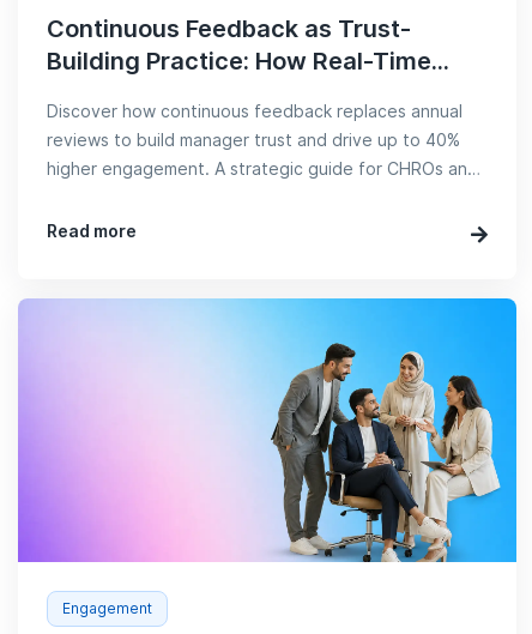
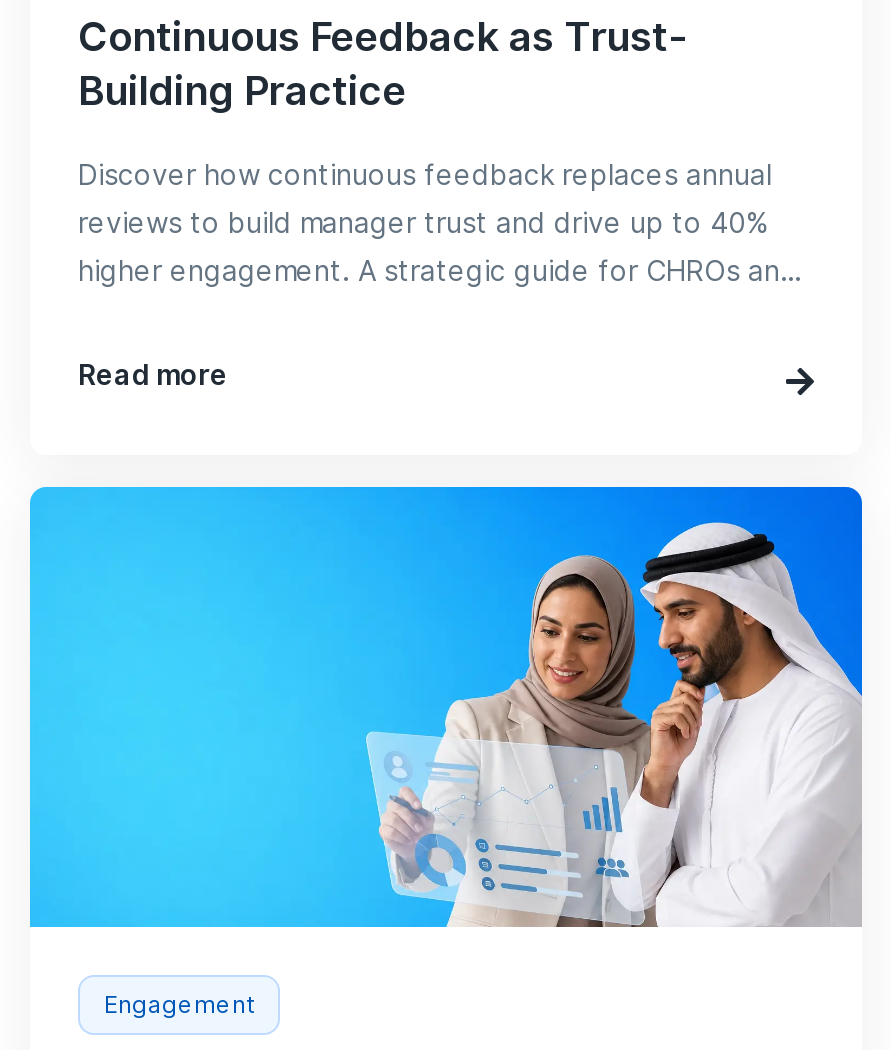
- Building Practice: How Real-Time...
+ Building Practice

- [image]
+ [image]
